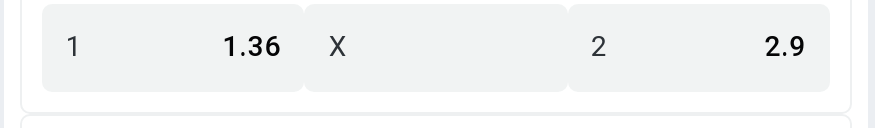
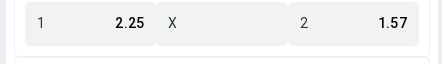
- 1.36 X
+ 2.25 X

- 2.9
+ 1.57
